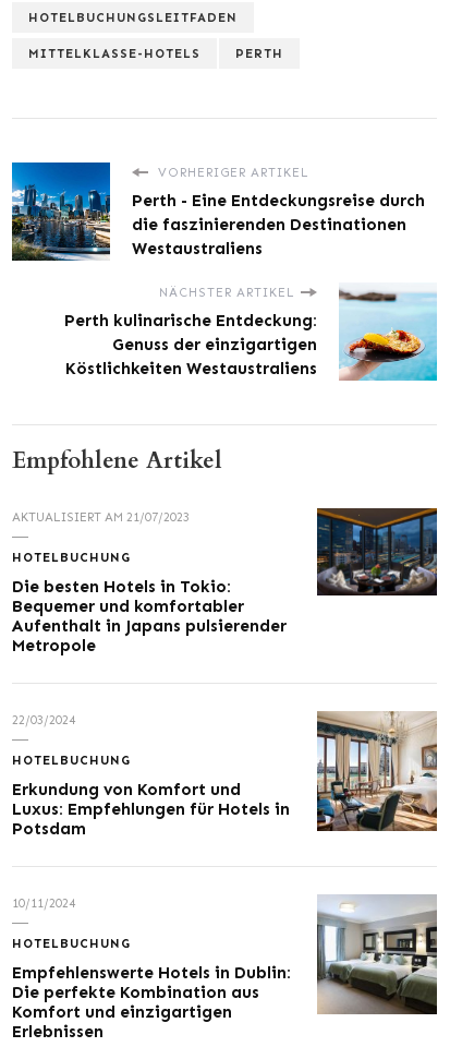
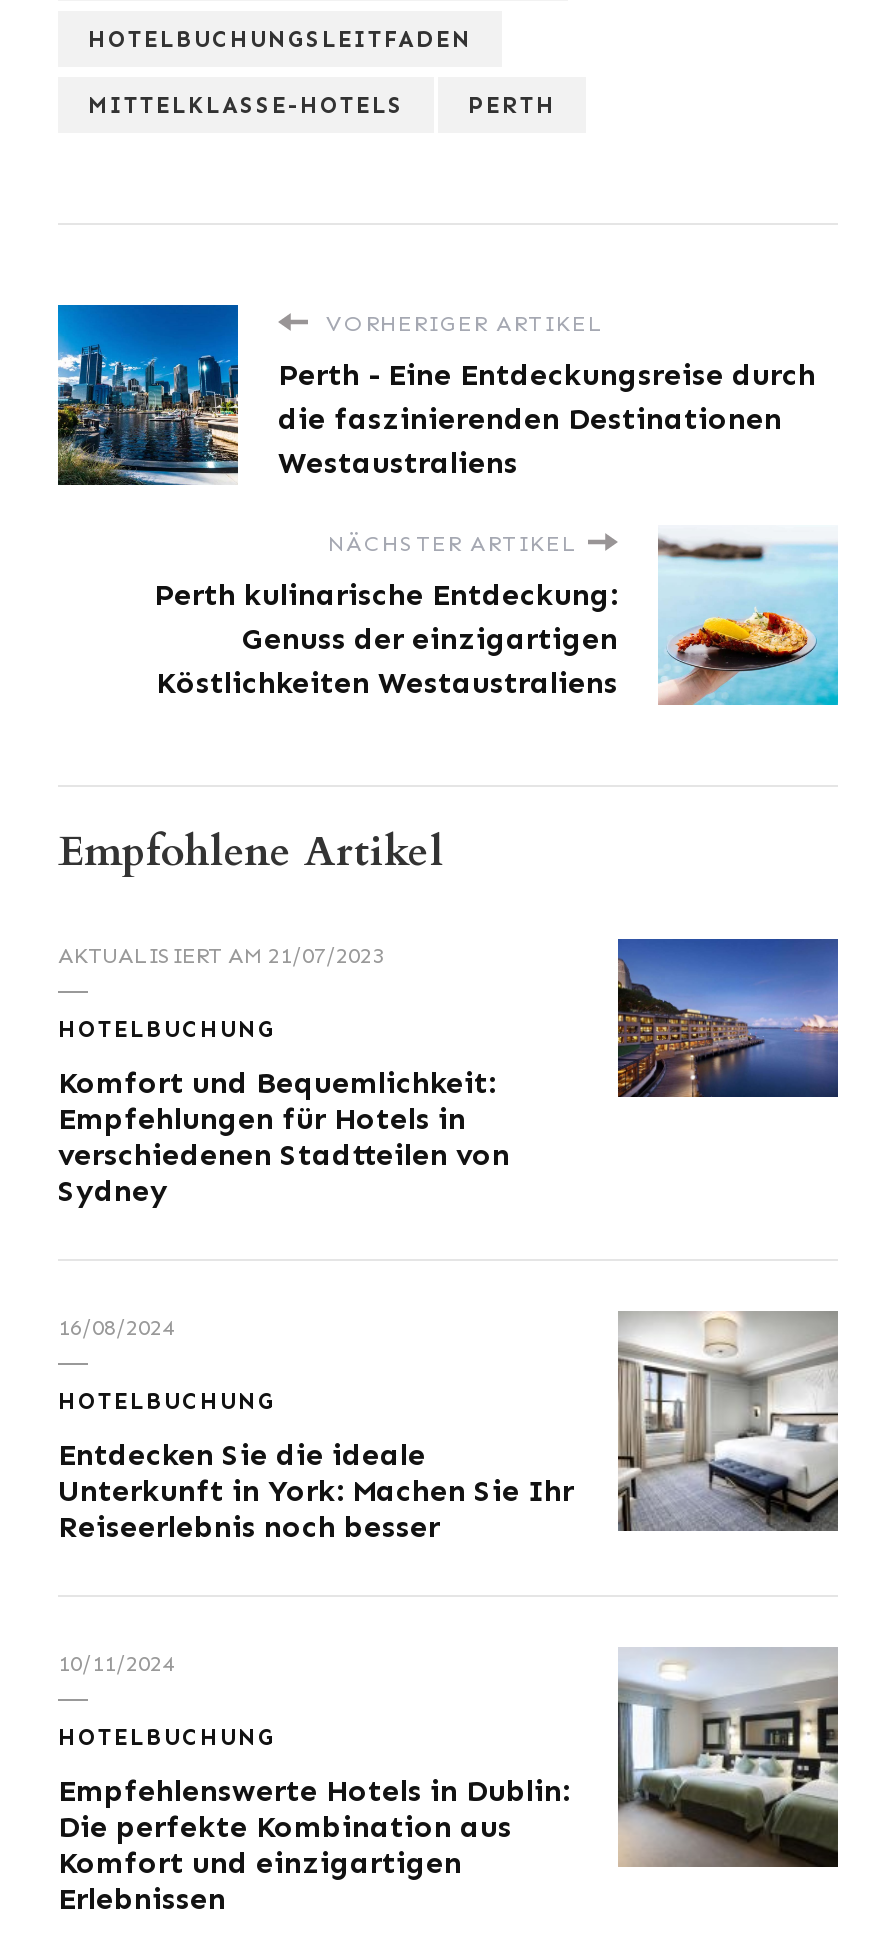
- [image]
+ [image]

- Die besten Hotels in Tokio:
- Bequemer und komfortabler
- Aufenthalt in Japans pulsierender
- Metropole
+ Komfort und Bequemlichkeit:
+ Empfehlungen für Hotels in
+ verschiedenen Stadtteilen von
+ Sydney

- 22/03/2024
+ 16/08/2024

- [image]
- Erkundung von Komfort und
- Luxus: Empfehlungen für Hotels in
- Potsdam
+ [image]
+ Entdecken Sie die ideale
+ Unterkunft in York: Machen Sie Ihr
+ Reiseerlebnis noch besser
